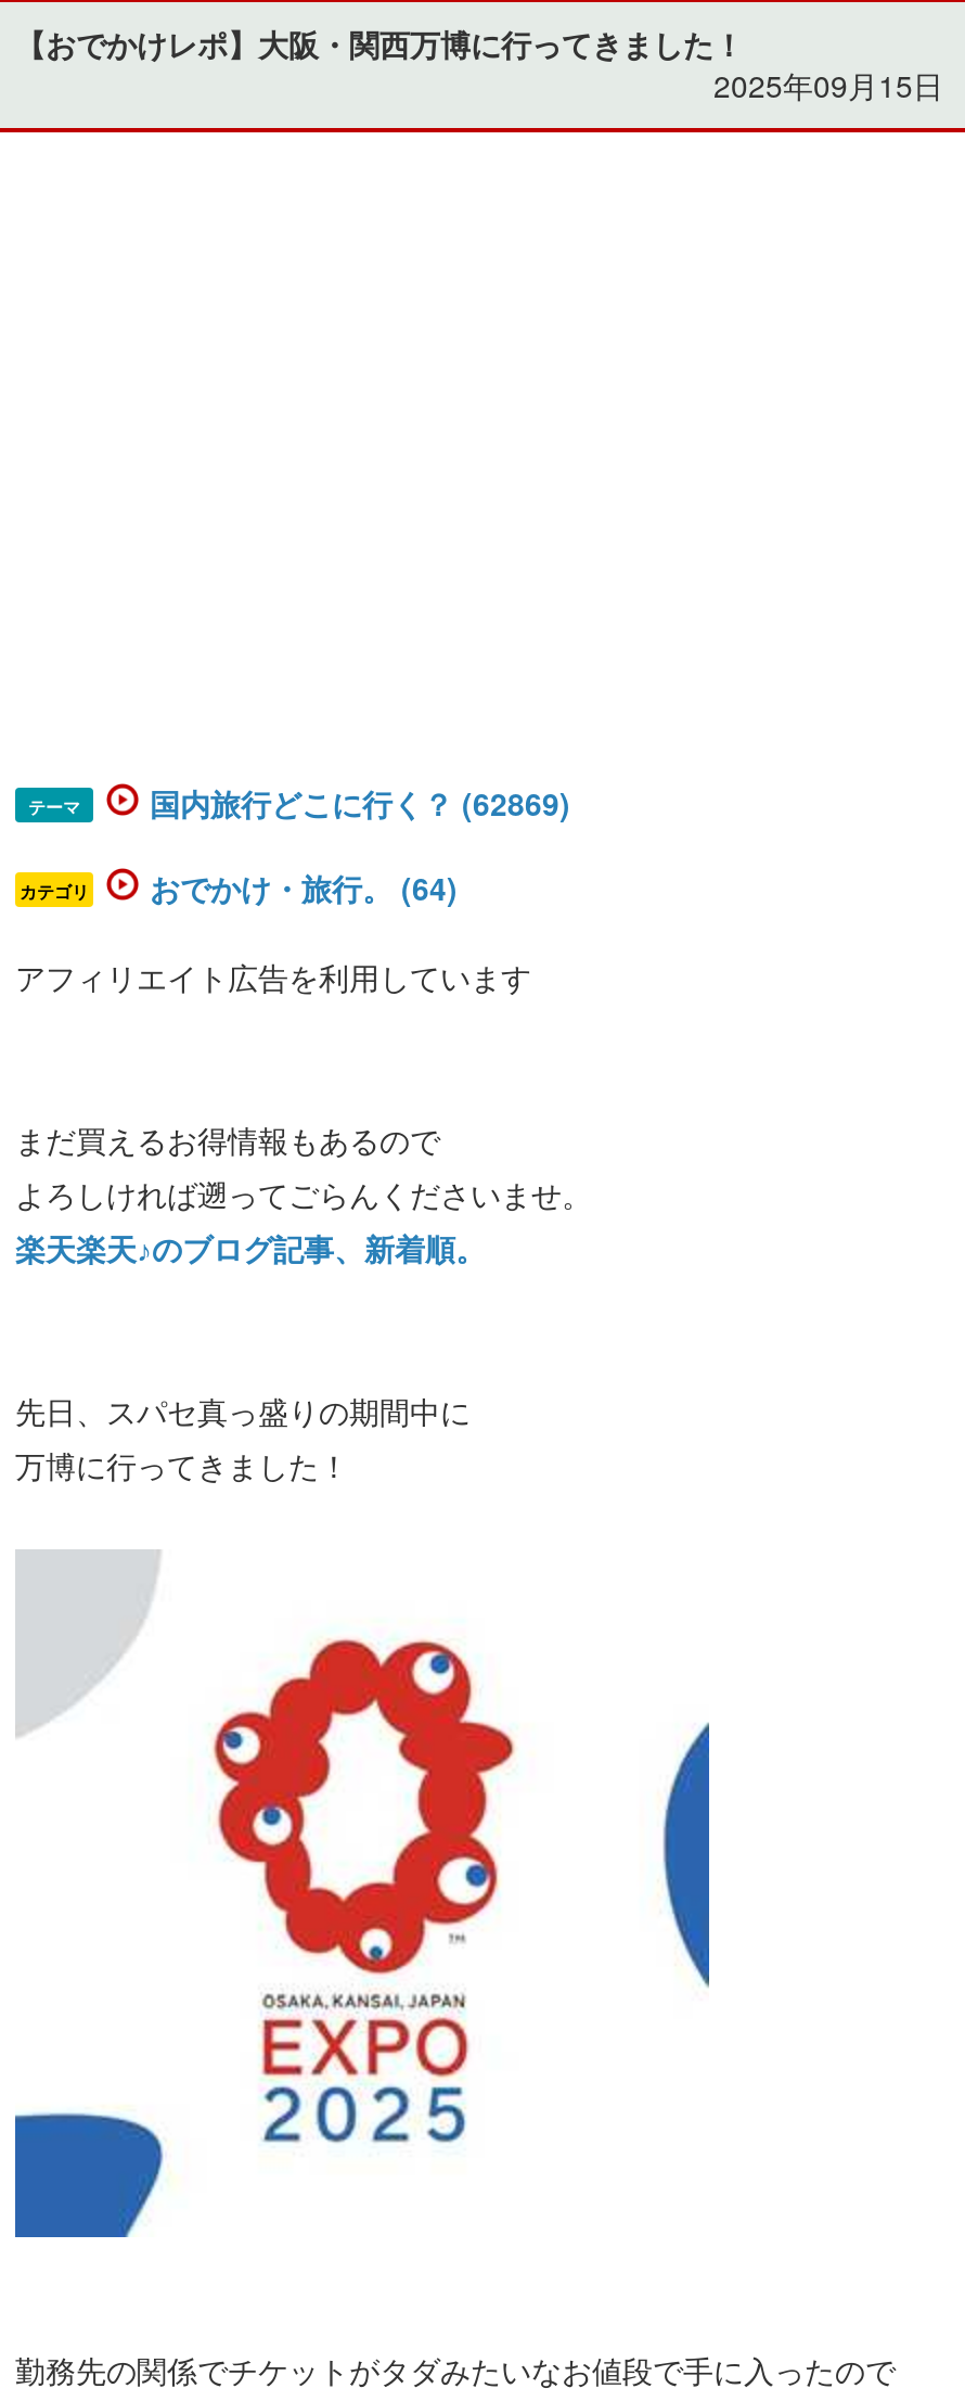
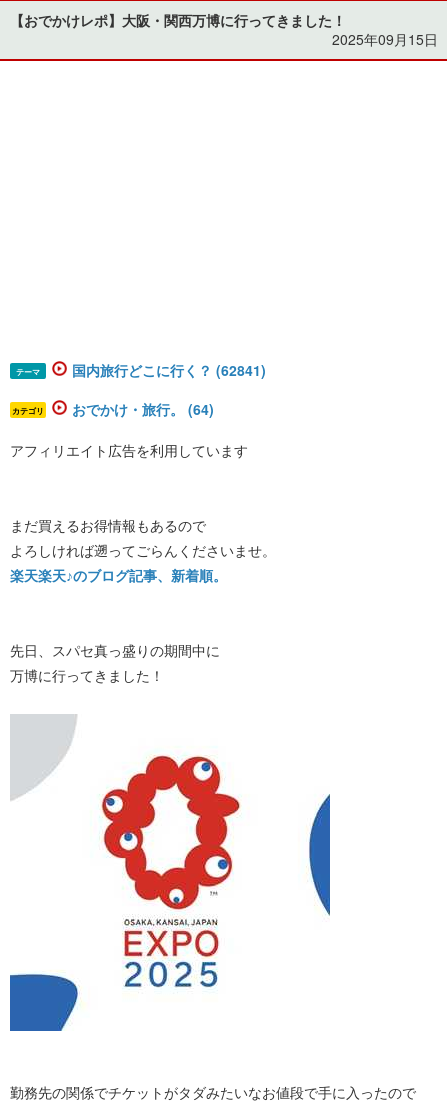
- 国内旅行どこに行く？ (62869)
+ 国内旅行どこに行く？ (62841)
